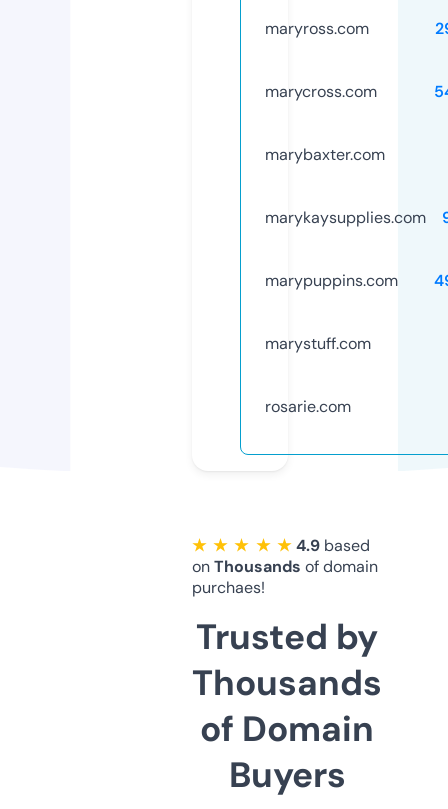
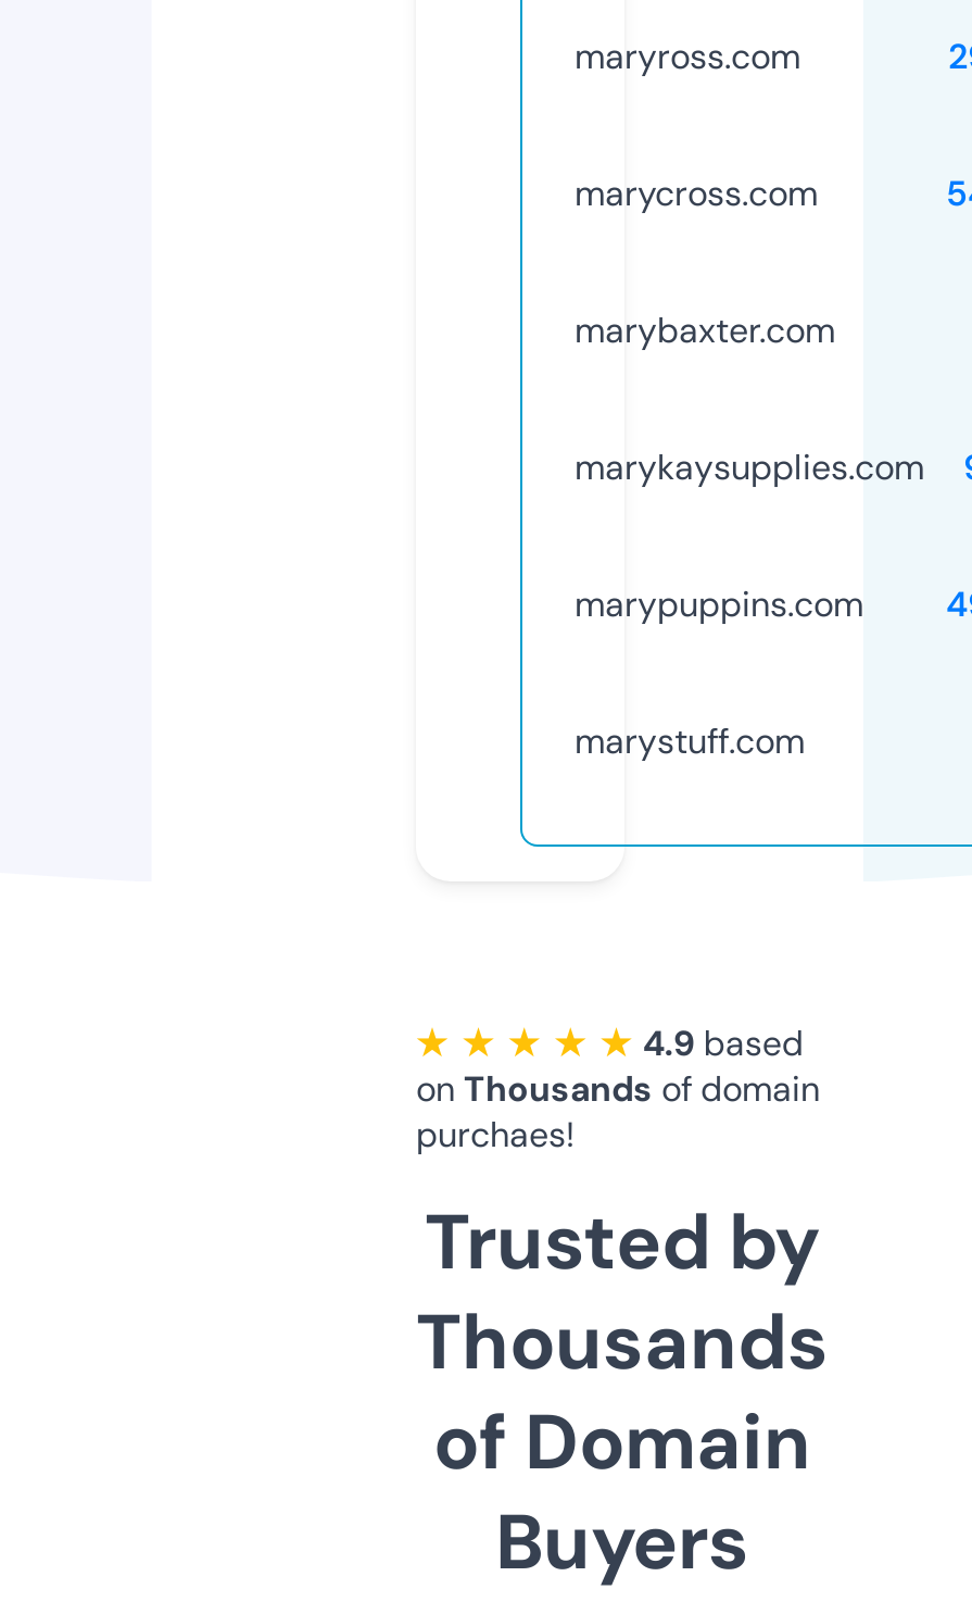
- rosarie.com
